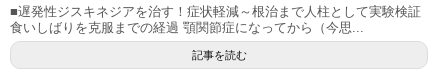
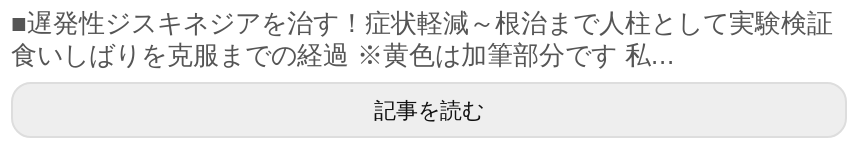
- 食いしばりを克服までの経過 顎関節症になってから（今思...
+ 食いしばりを克服までの経過 ※黄色は加筆部分です 私...
